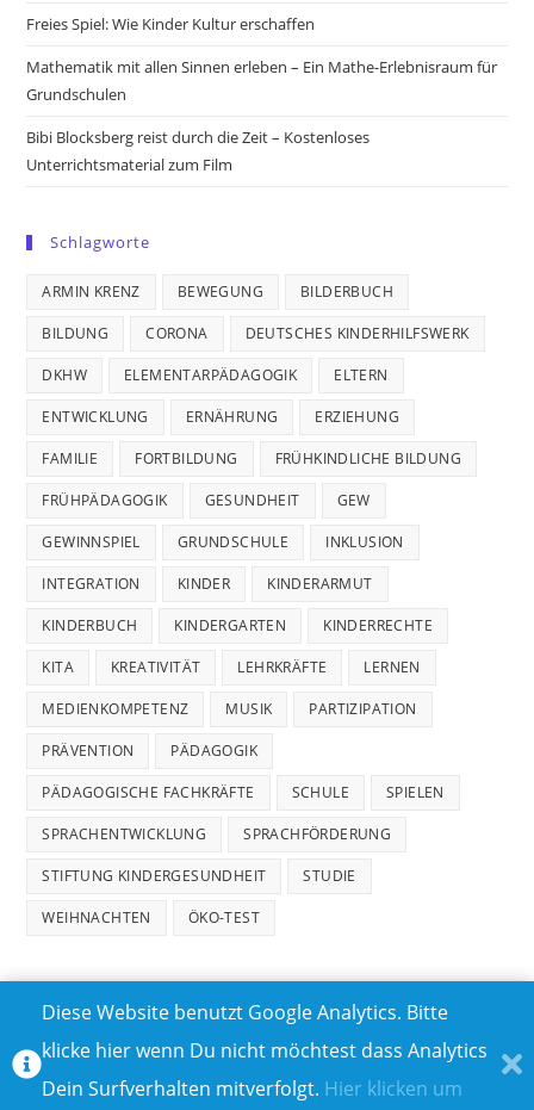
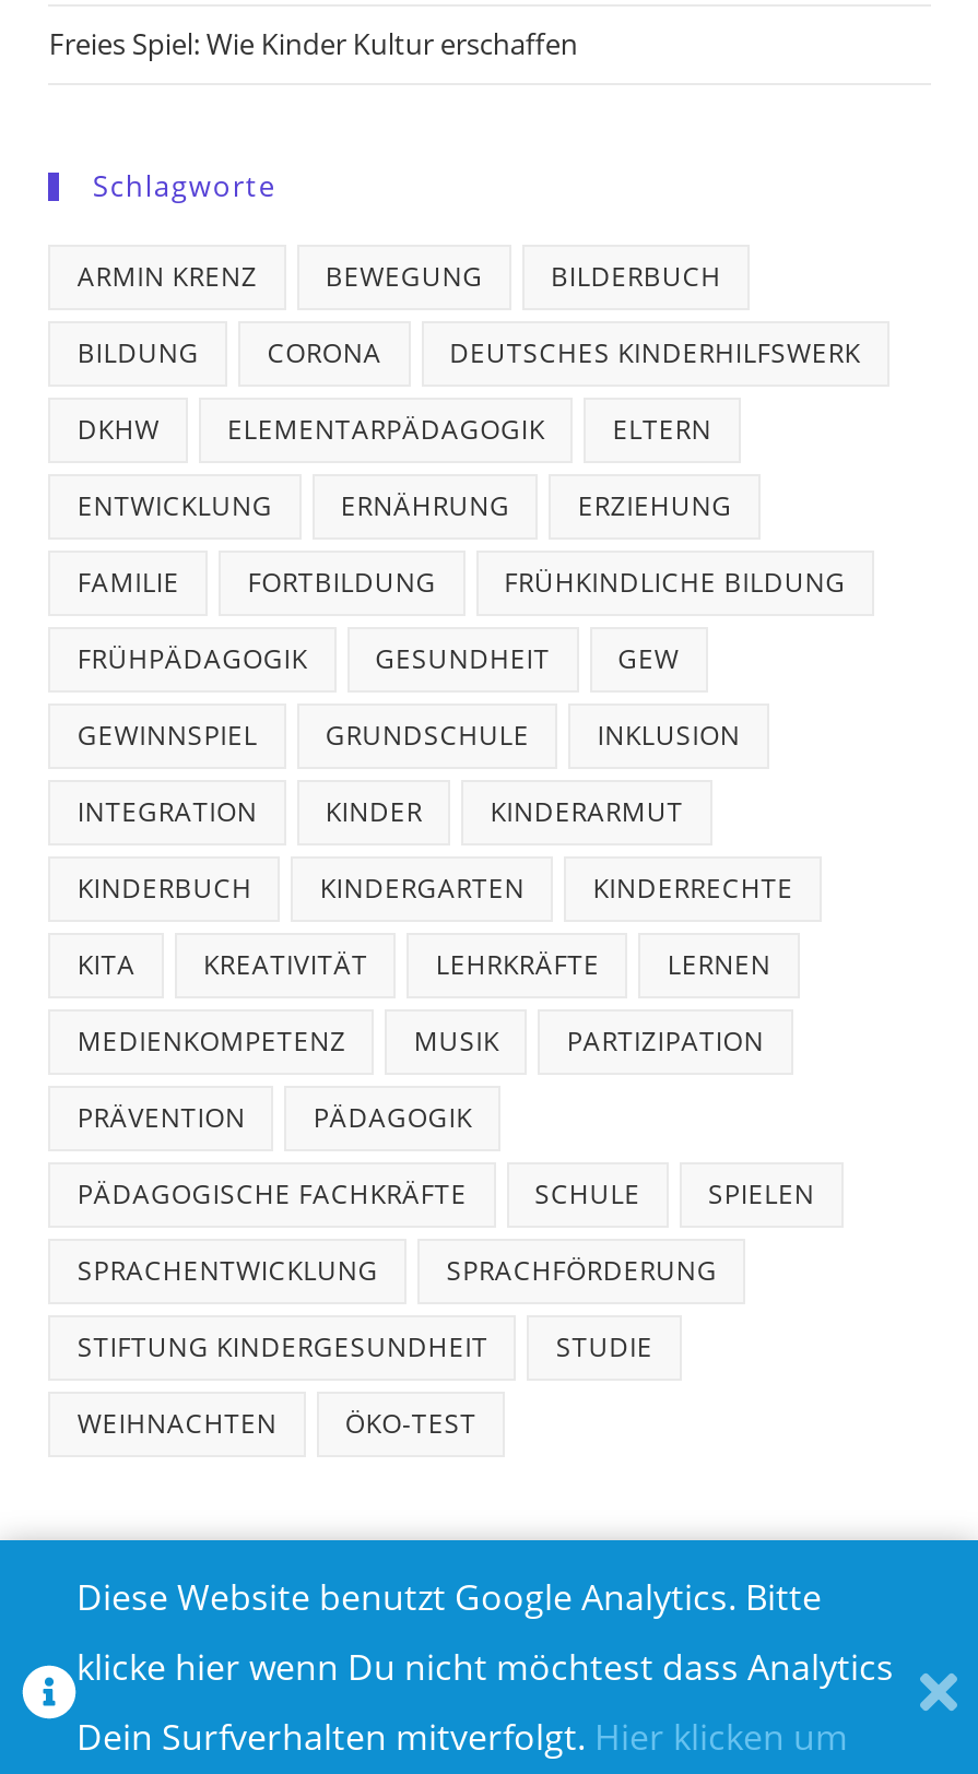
- Mathematik mit allen Sinnen erleben – Ein Mathe-Erlebnisraum für
- Grundschulen
- Bibi Blocksberg reist durch die Zeit – Kostenloses
- Unterrichtsmaterial zum Film
